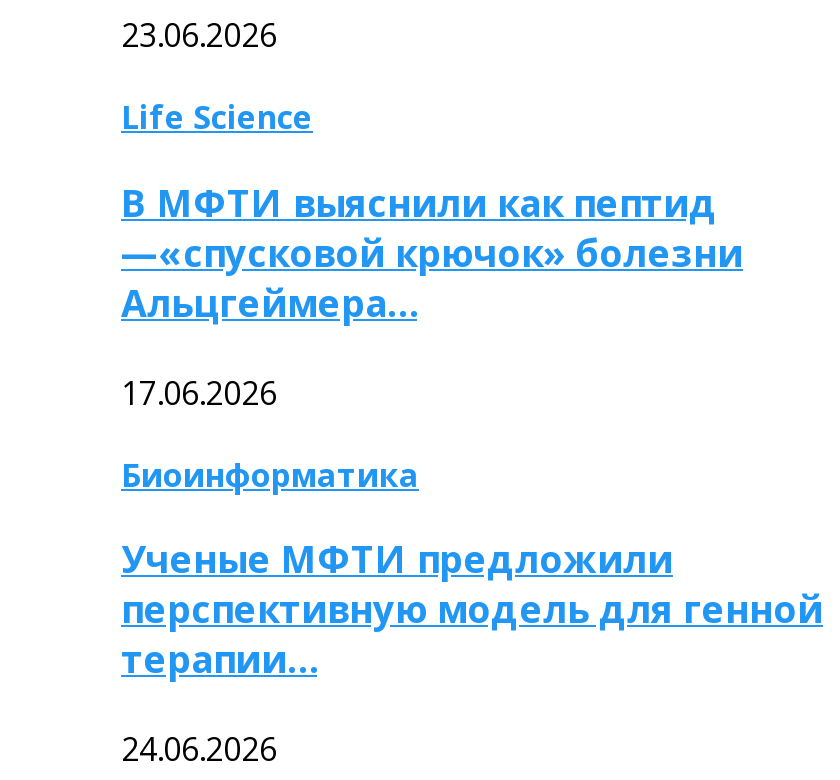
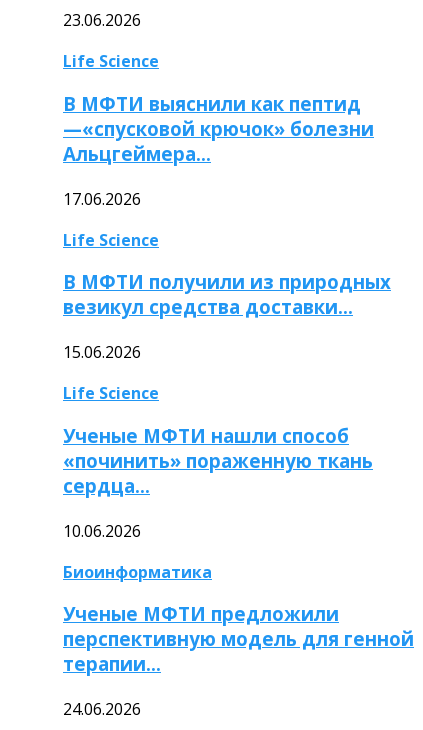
+ Life Science
+ В МФТИ получили из природных
+ везикул средства доставки…
+ 15.06.2026
+ Life Science
+ Ученые МФТИ нашли способ
+ «починить» пораженную ткань
+ сердца…
+ 10.06.2026
